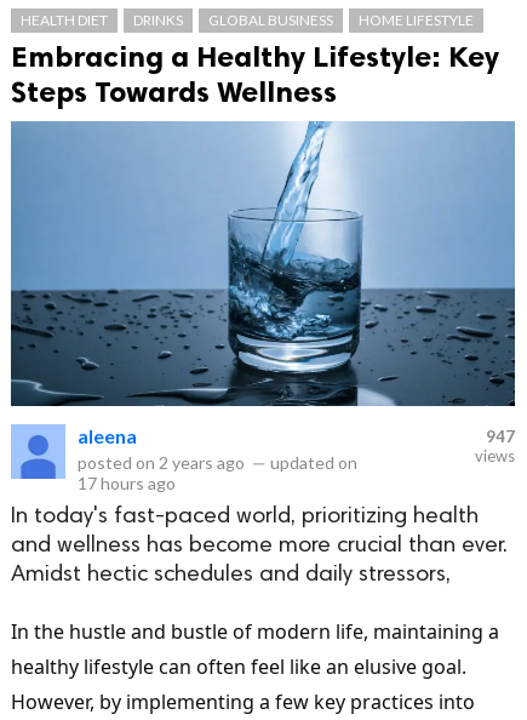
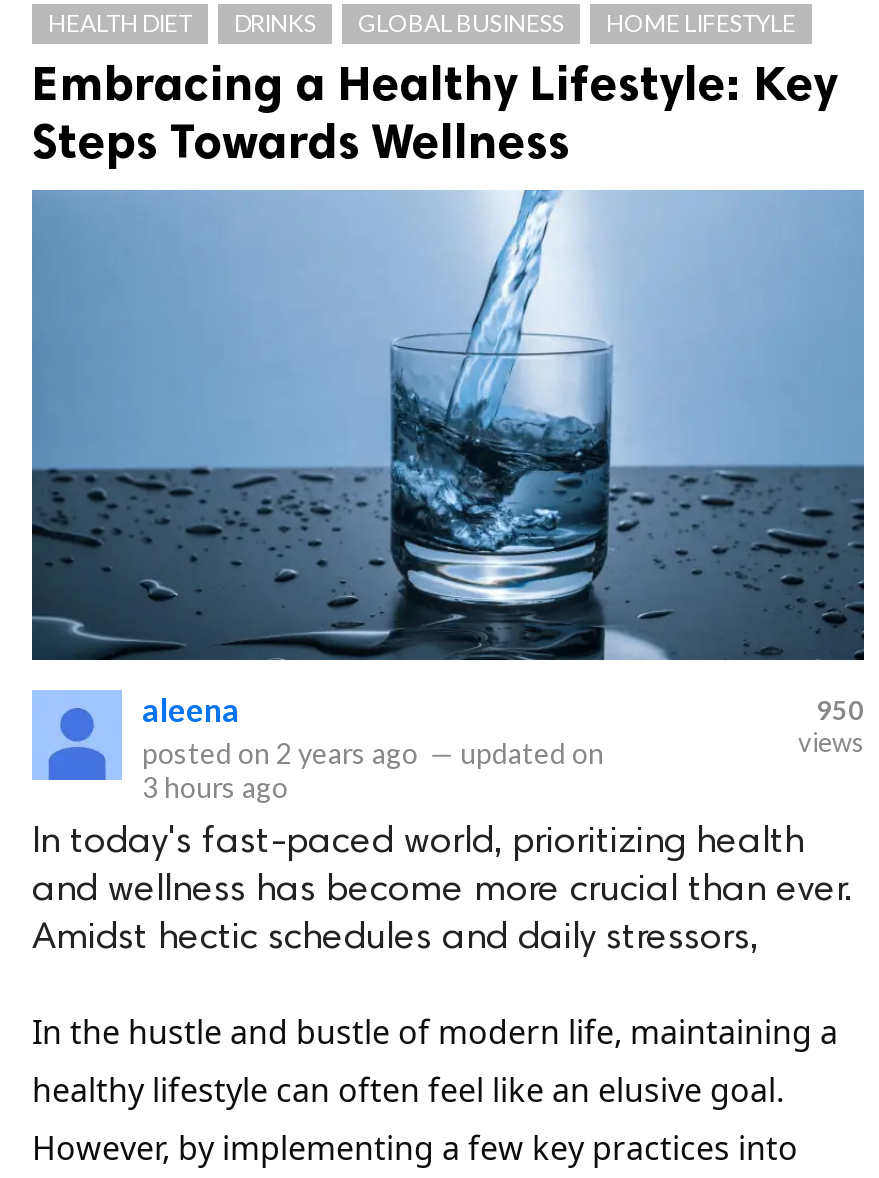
- 947
+ 950

- 17 hours ago
+ 3 hours ago
